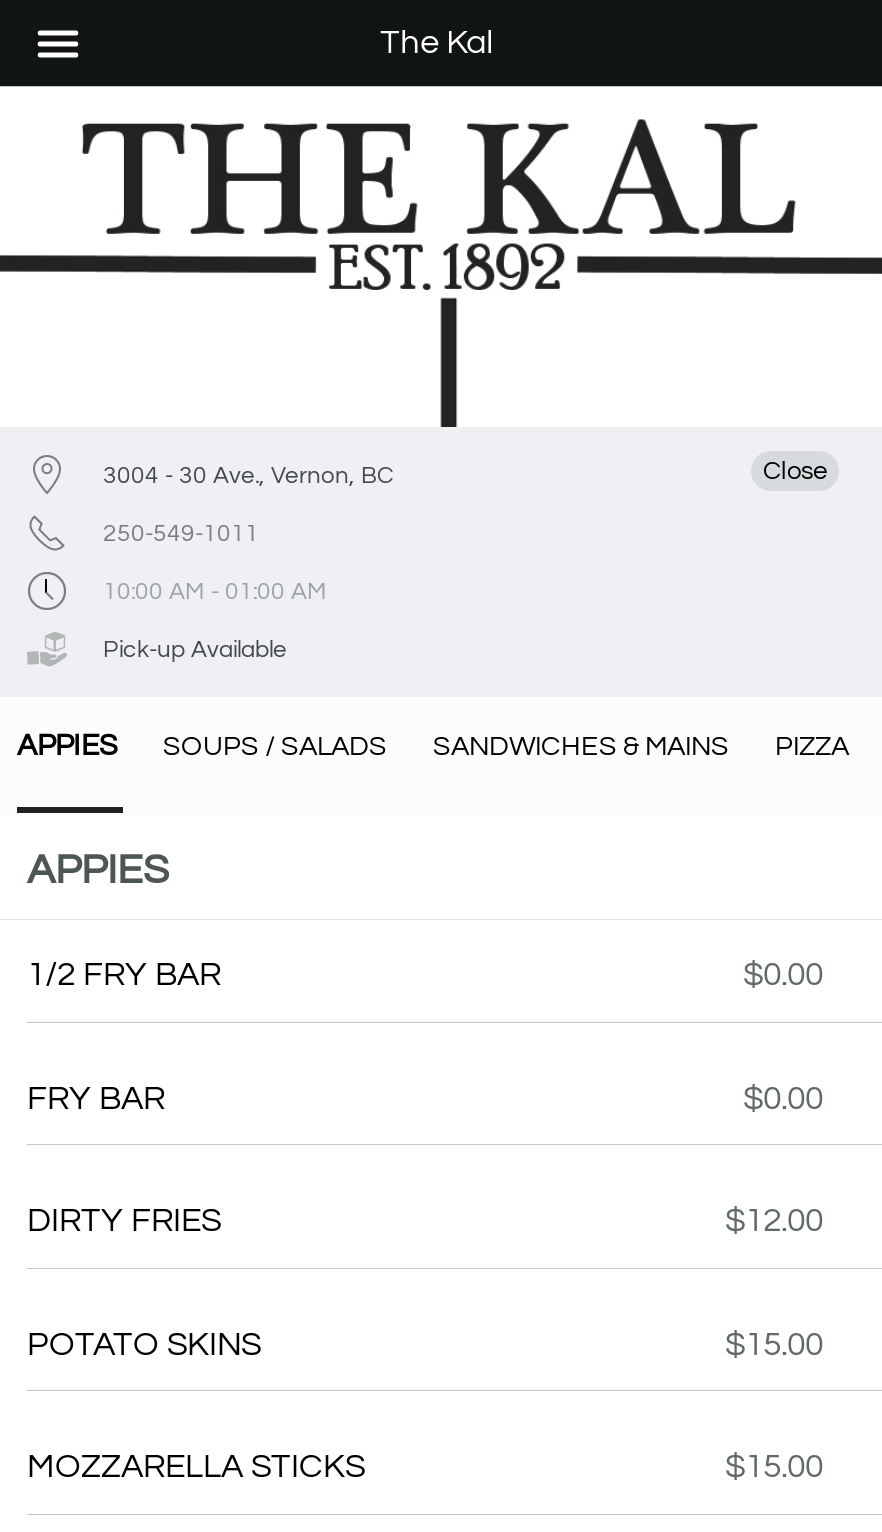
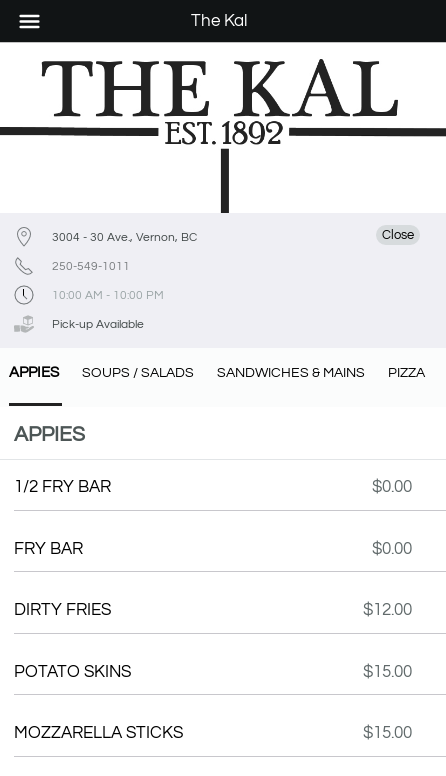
- 10:00 AM - 01:00 AM
+ 10:00 AM - 10:00 PM
